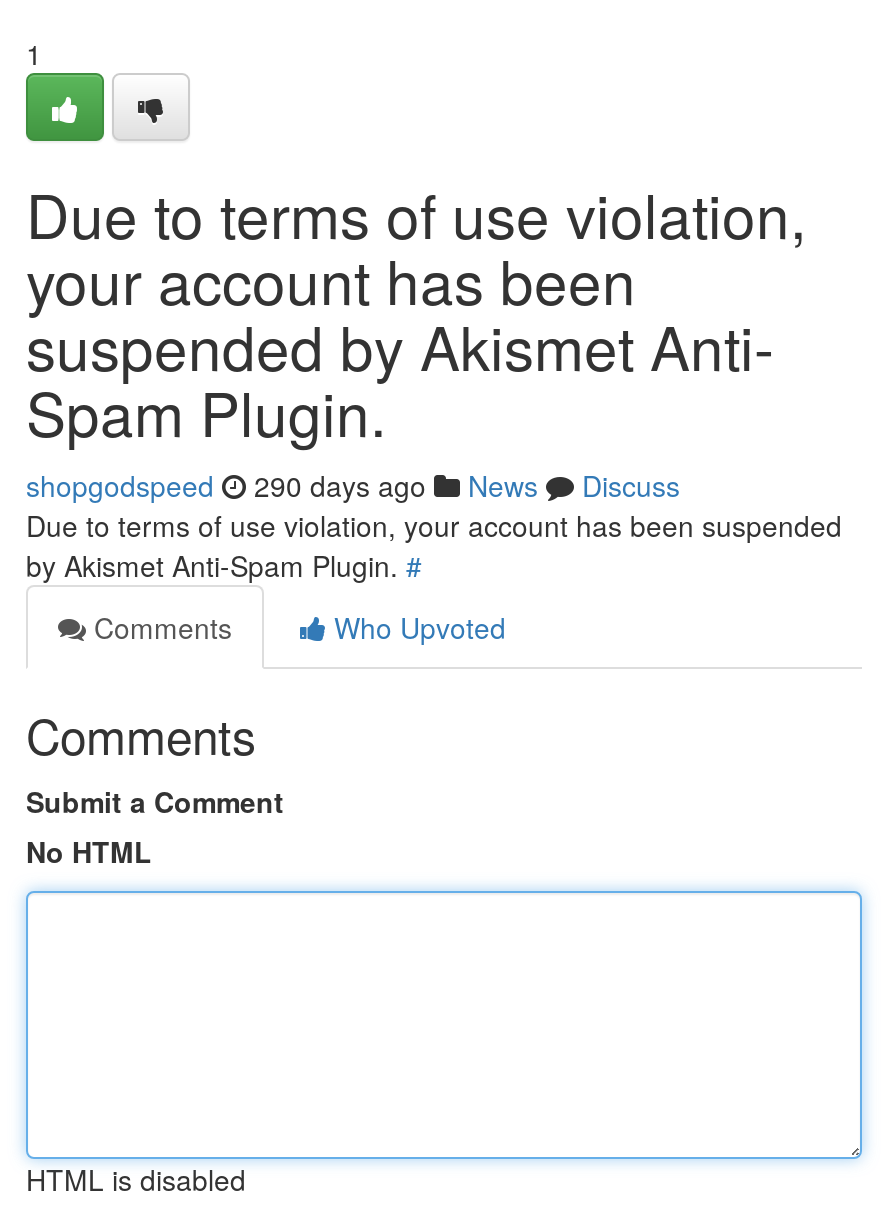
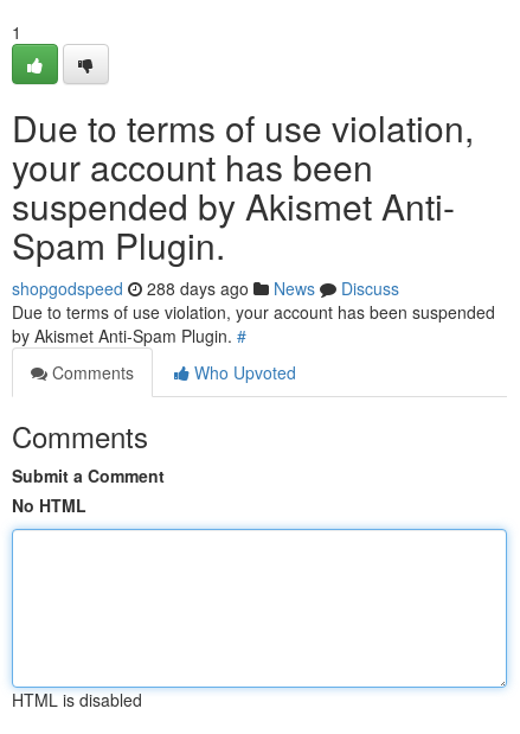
- shopgodspeed 290 days ago News Discuss
+ shopgodspeed 288 days ago News Discuss
